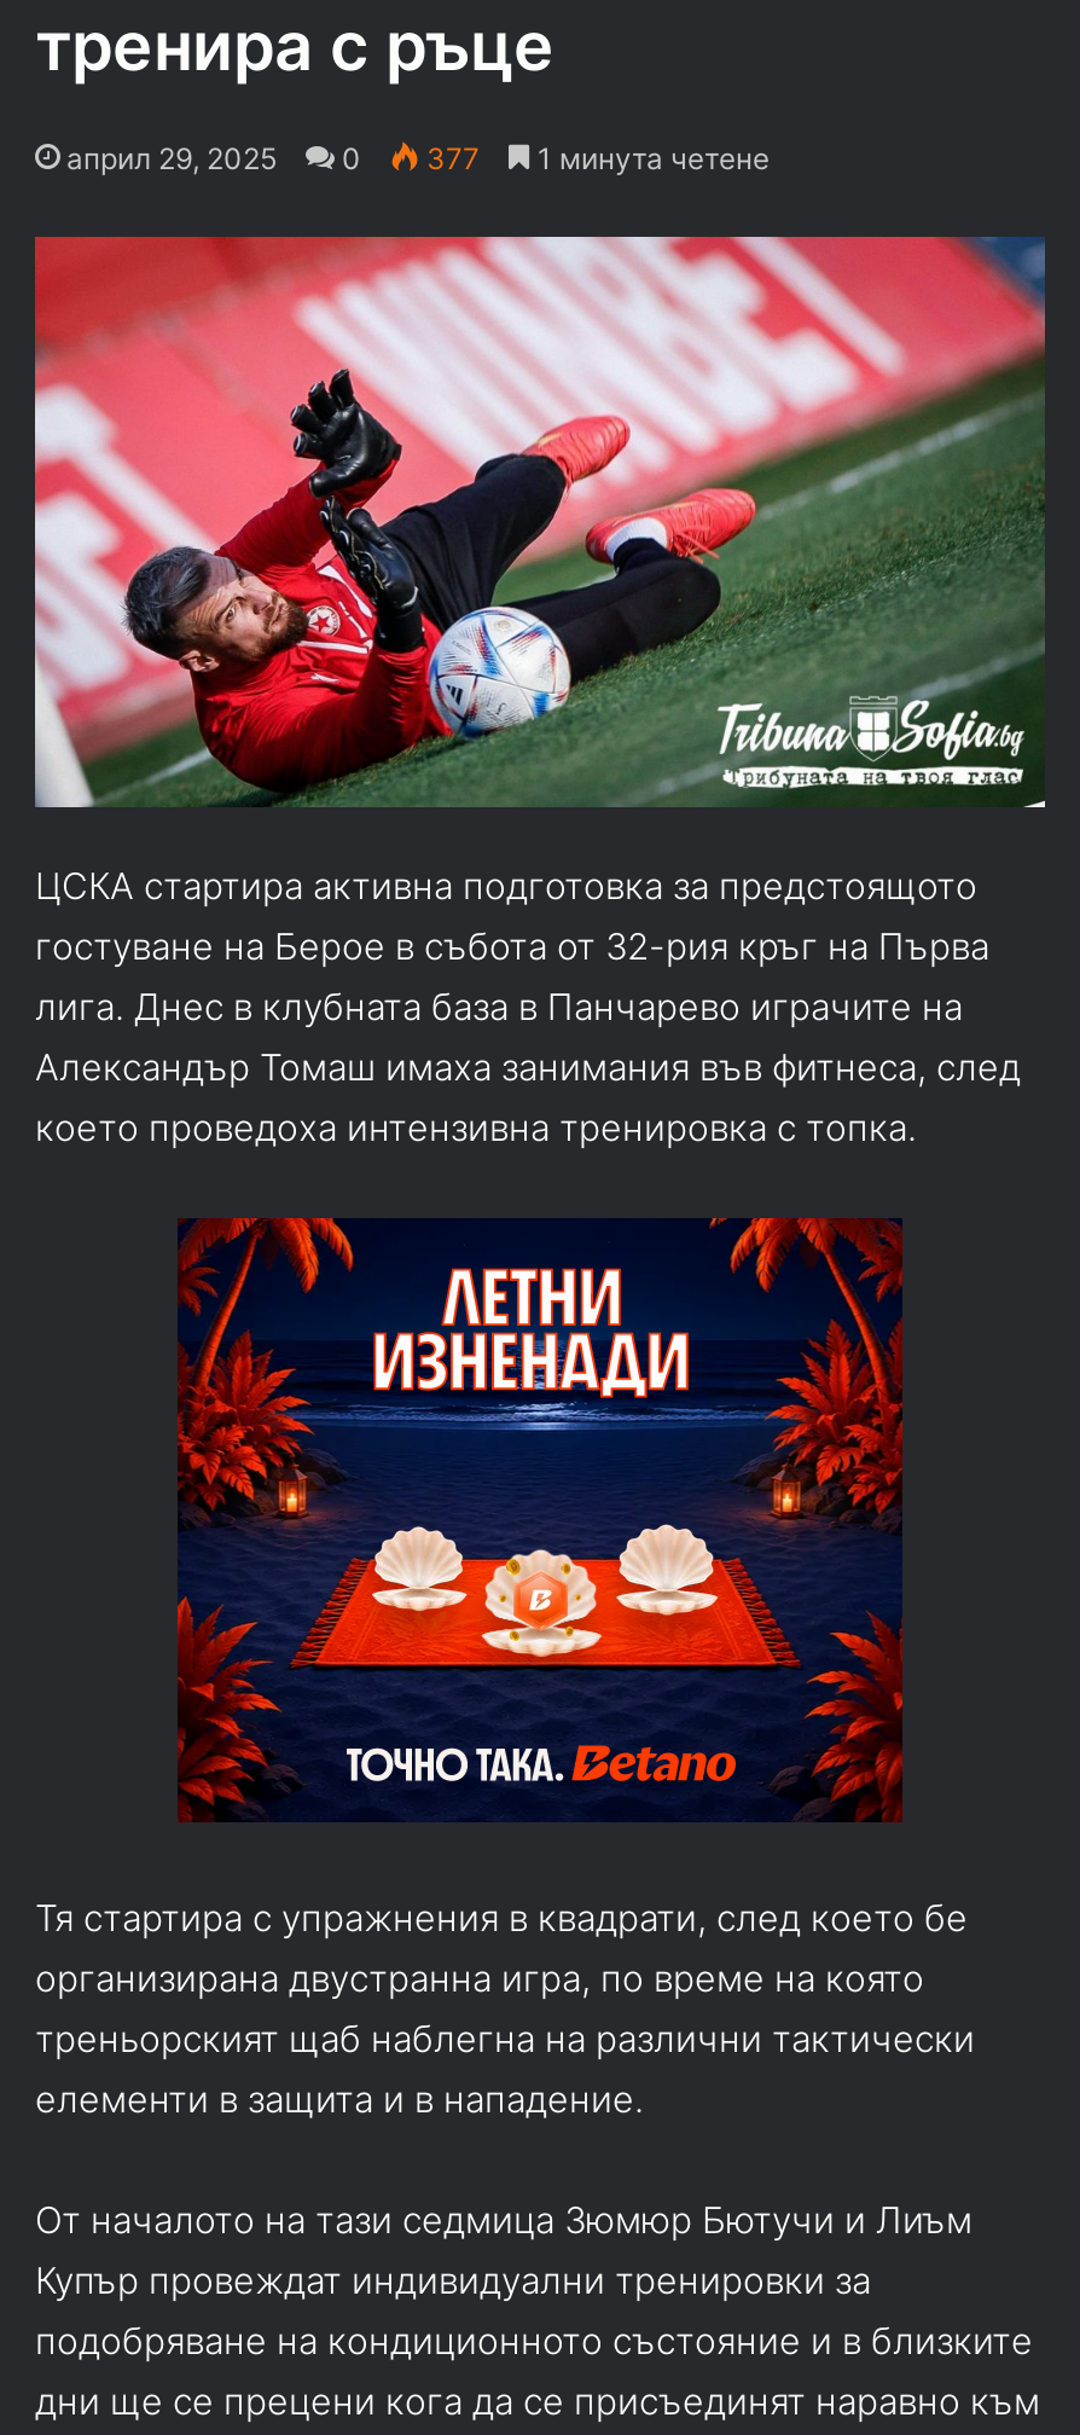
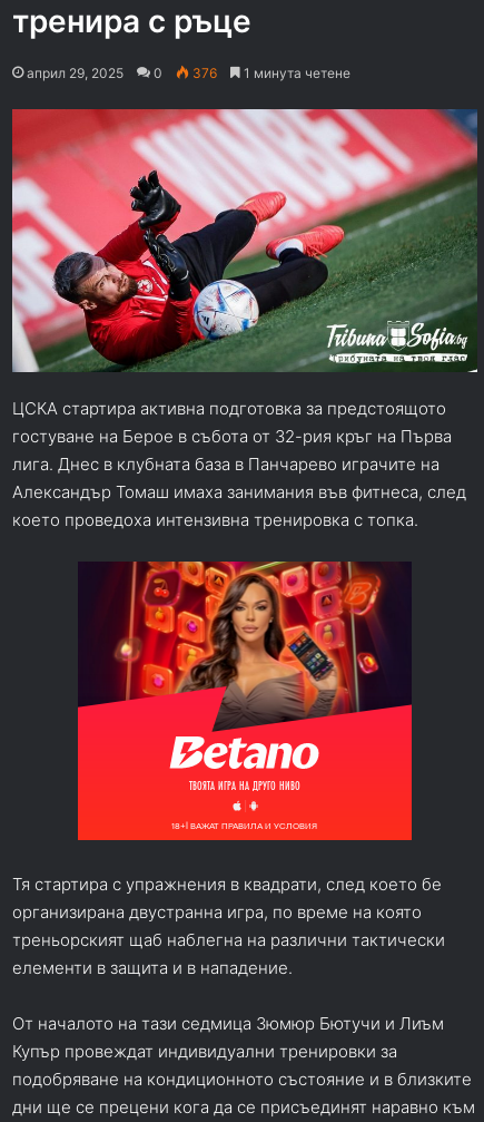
- 377
+ 376

- [image]
+ [image]
